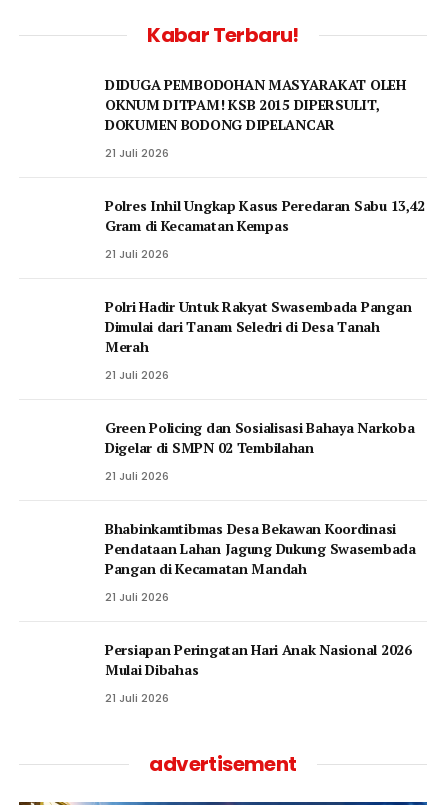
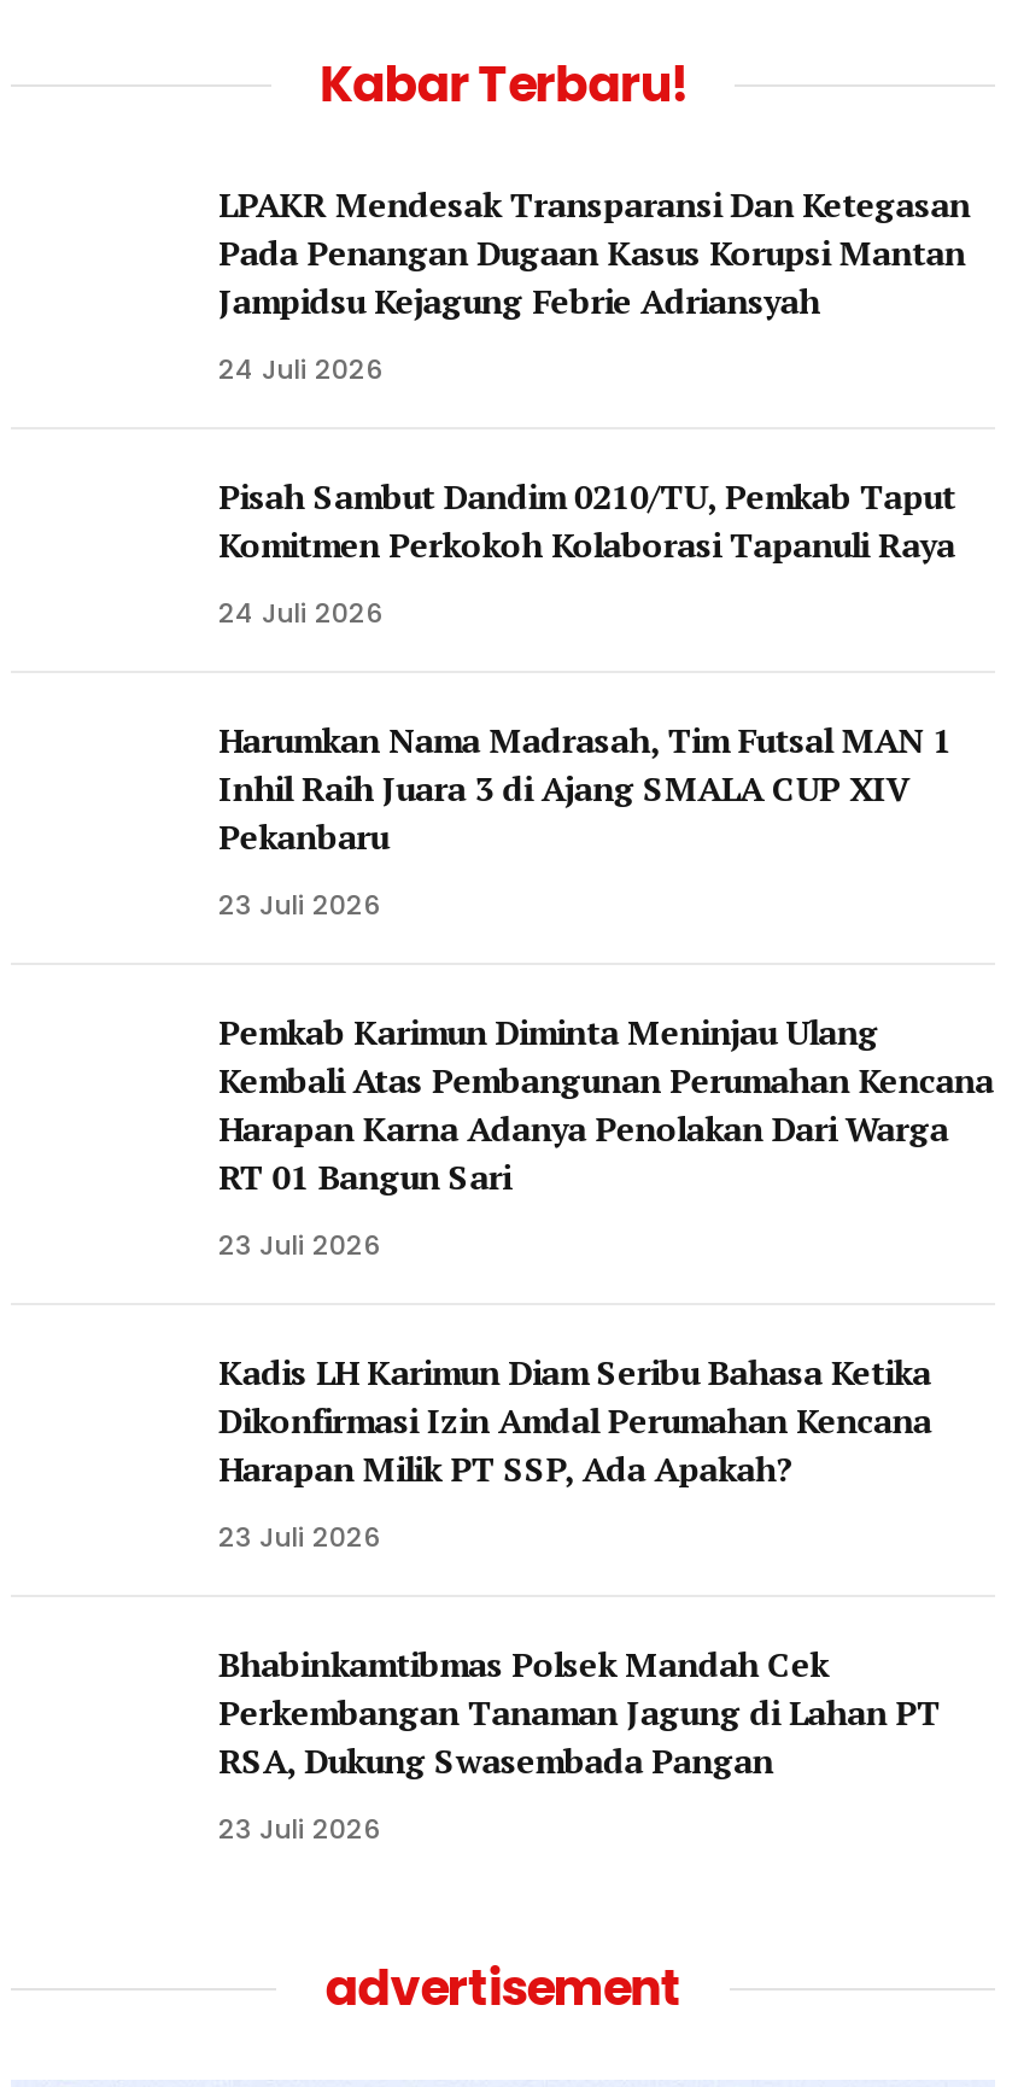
- DIDUGA PEMBODOHAN MASYARAKAT OLEH
- OKNUM DITPAM! KSB 2015 DIPERSULIT,
- DOKUMEN BODONG DIPELANCAR
+ LPAKR Mendesak Transparansi Dan Ketegasan
+ Pada Penangan Dugaan Kasus Korupsi Mantan
+ Jampidsu Kejagung Febrie Adriansyah

- 21 Juli 2026
+ 24 Juli 2026

- Polres Inhil Ungkap Kasus Peredaran Sabu 13,42
- Gram di Kecamatan Kempas
+ Pisah Sambut Dandim 0210/TU, Pemkab Taput
+ Komitmen Perkokoh Kolaborasi Tapanuli Raya

- 21 Juli 2026
+ 24 Juli 2026

- Polri Hadir Untuk Rakyat Swasembada Pangan
- Dimulai dari Tanam Seledri di Desa Tanah
- Merah
+ Harumkan Nama Madrasah, Tim Futsal MAN 1
+ Inhil Raih Juara 3 di Ajang SMALA CUP XIV
+ Pekanbaru

- 21 Juli 2026
+ 23 Juli 2026

- Green Policing dan Sosialisasi Bahaya Narkoba
- Digelar di SMPN 02 Tembilahan
+ Pemkab Karimun Diminta Meninjau Ulang
+ Kembali Atas Pembangunan Perumahan Kencana
+ Harapan Karna Adanya Penolakan Dari Warga
+ RT 01 Bangun Sari

- 21 Juli 2026
+ 23 Juli 2026

- Bhabinkamtibmas Desa Bekawan Koordinasi
- Pendataan Lahan Jagung Dukung Swasembada
- Pangan di Kecamatan Mandah
+ Kadis LH Karimun Diam Seribu Bahasa Ketika
+ Dikonfirmasi Izin Amdal Perumahan Kencana
+ Harapan Milik PT SSP, Ada Apakah?

- 21 Juli 2026
+ 23 Juli 2026

- Persiapan Peringatan Hari Anak Nasional 2026
- Mulai Dibahas
+ Bhabinkamtibmas Polsek Mandah Cek
+ Perkembangan Tanaman Jagung di Lahan PT
+ RSA, Dukung Swasembada Pangan

- 21 Juli 2026
+ 23 Juli 2026
